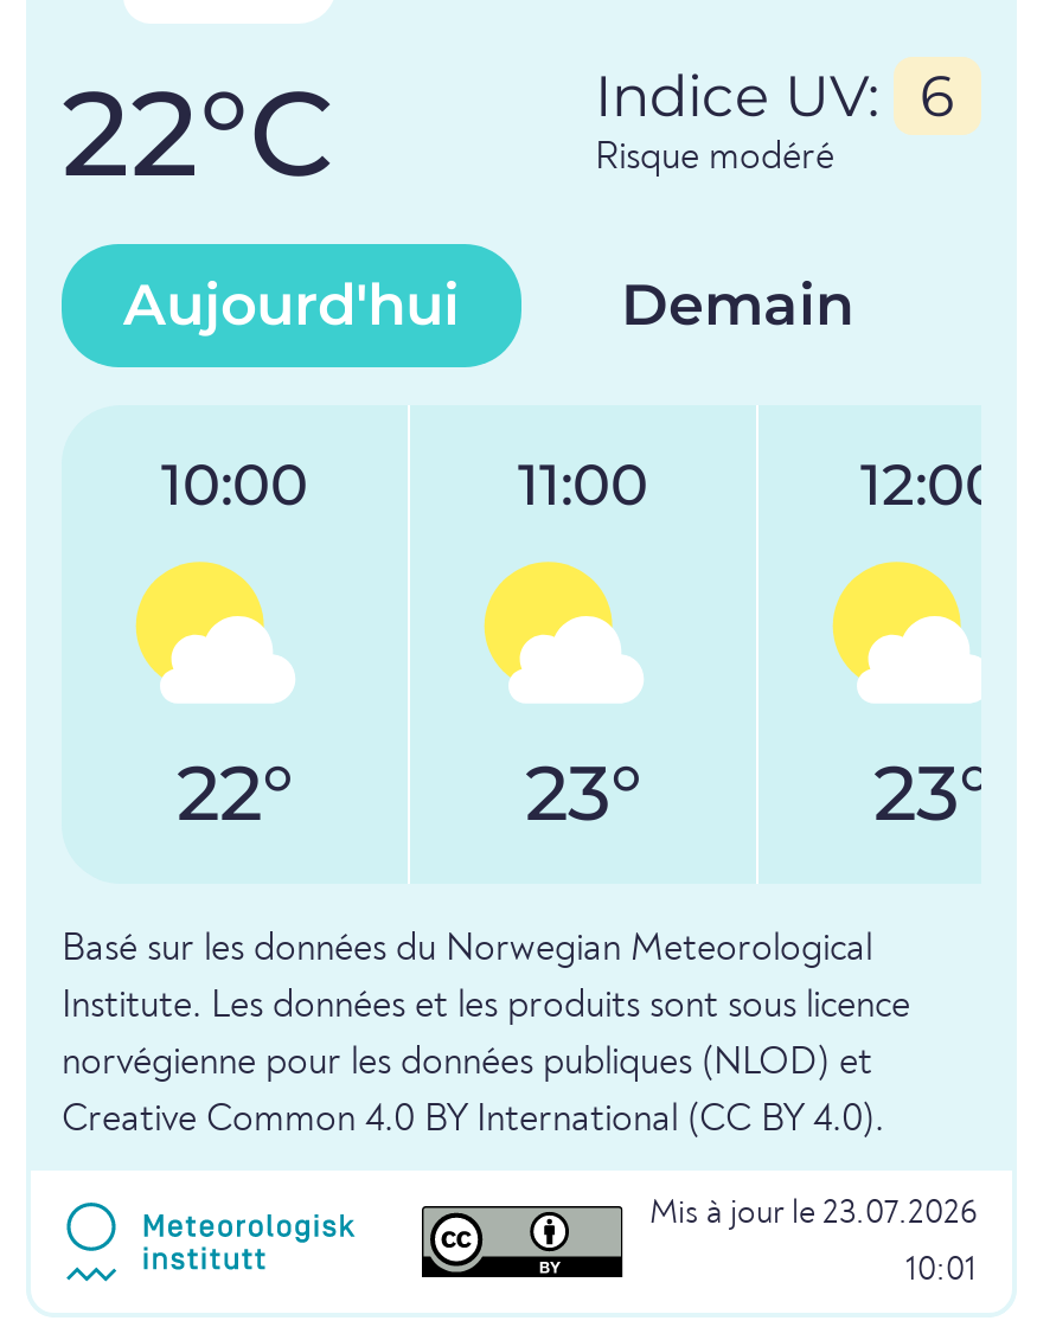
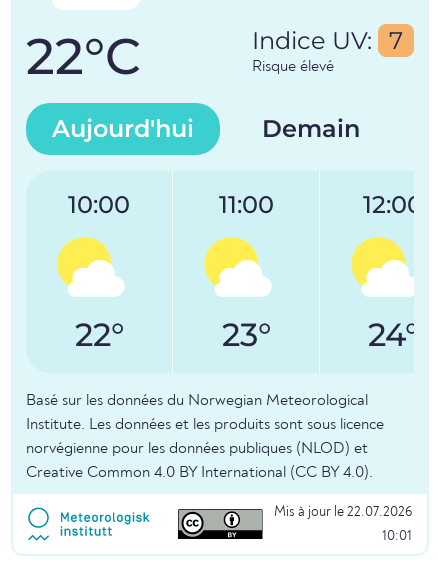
- Indice UV: 6
+ Indice UV: 7

- Risque modéré
+ Risque élevé

- 23°
+ 24°

- Mis à jour le 23.07.2026
+ Mis à jour le 22.07.2026
